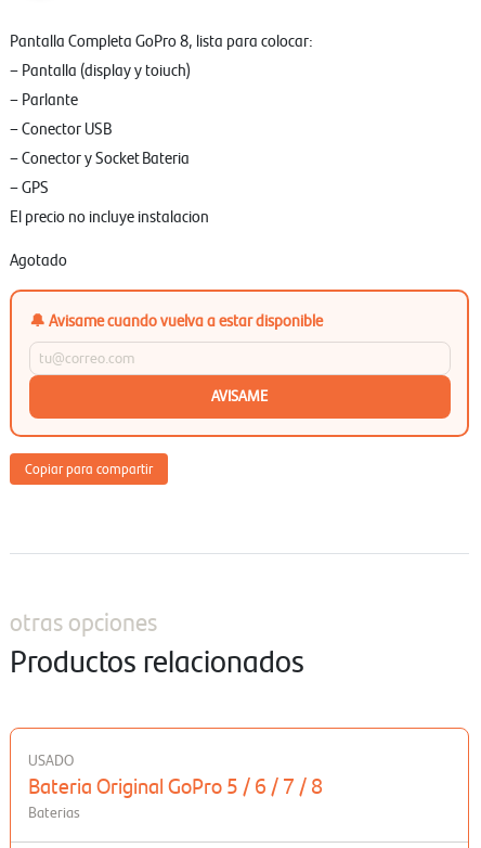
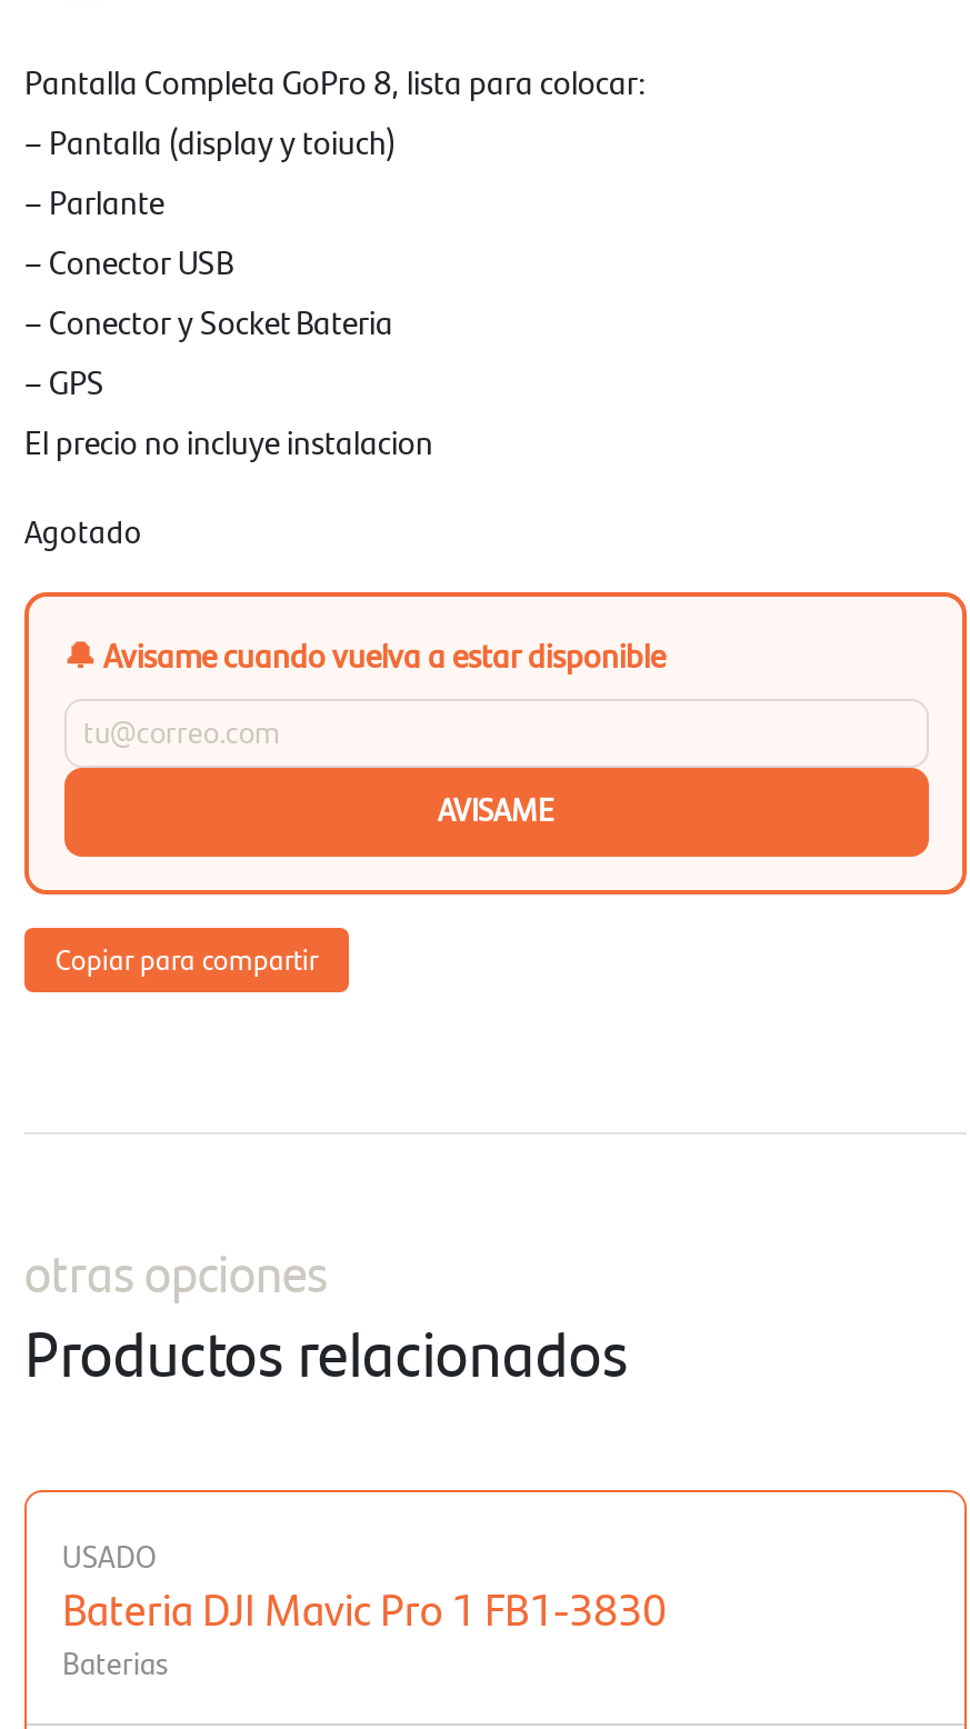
- Bateria Original GoPro 5 / 6 / 7 / 8
+ Bateria DJI Mavic Pro 1 FB1-3830
